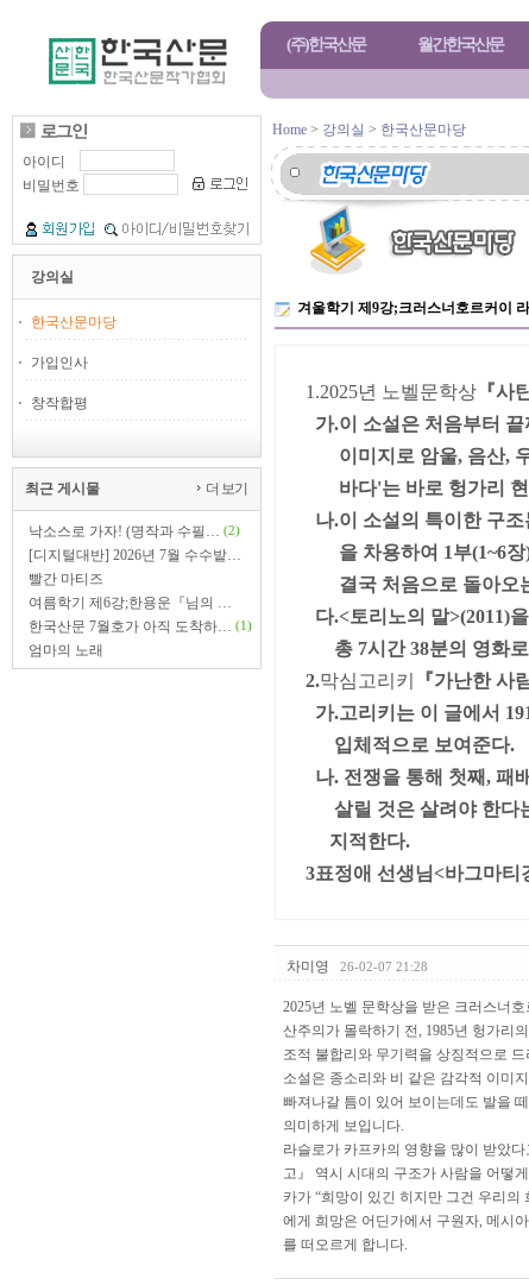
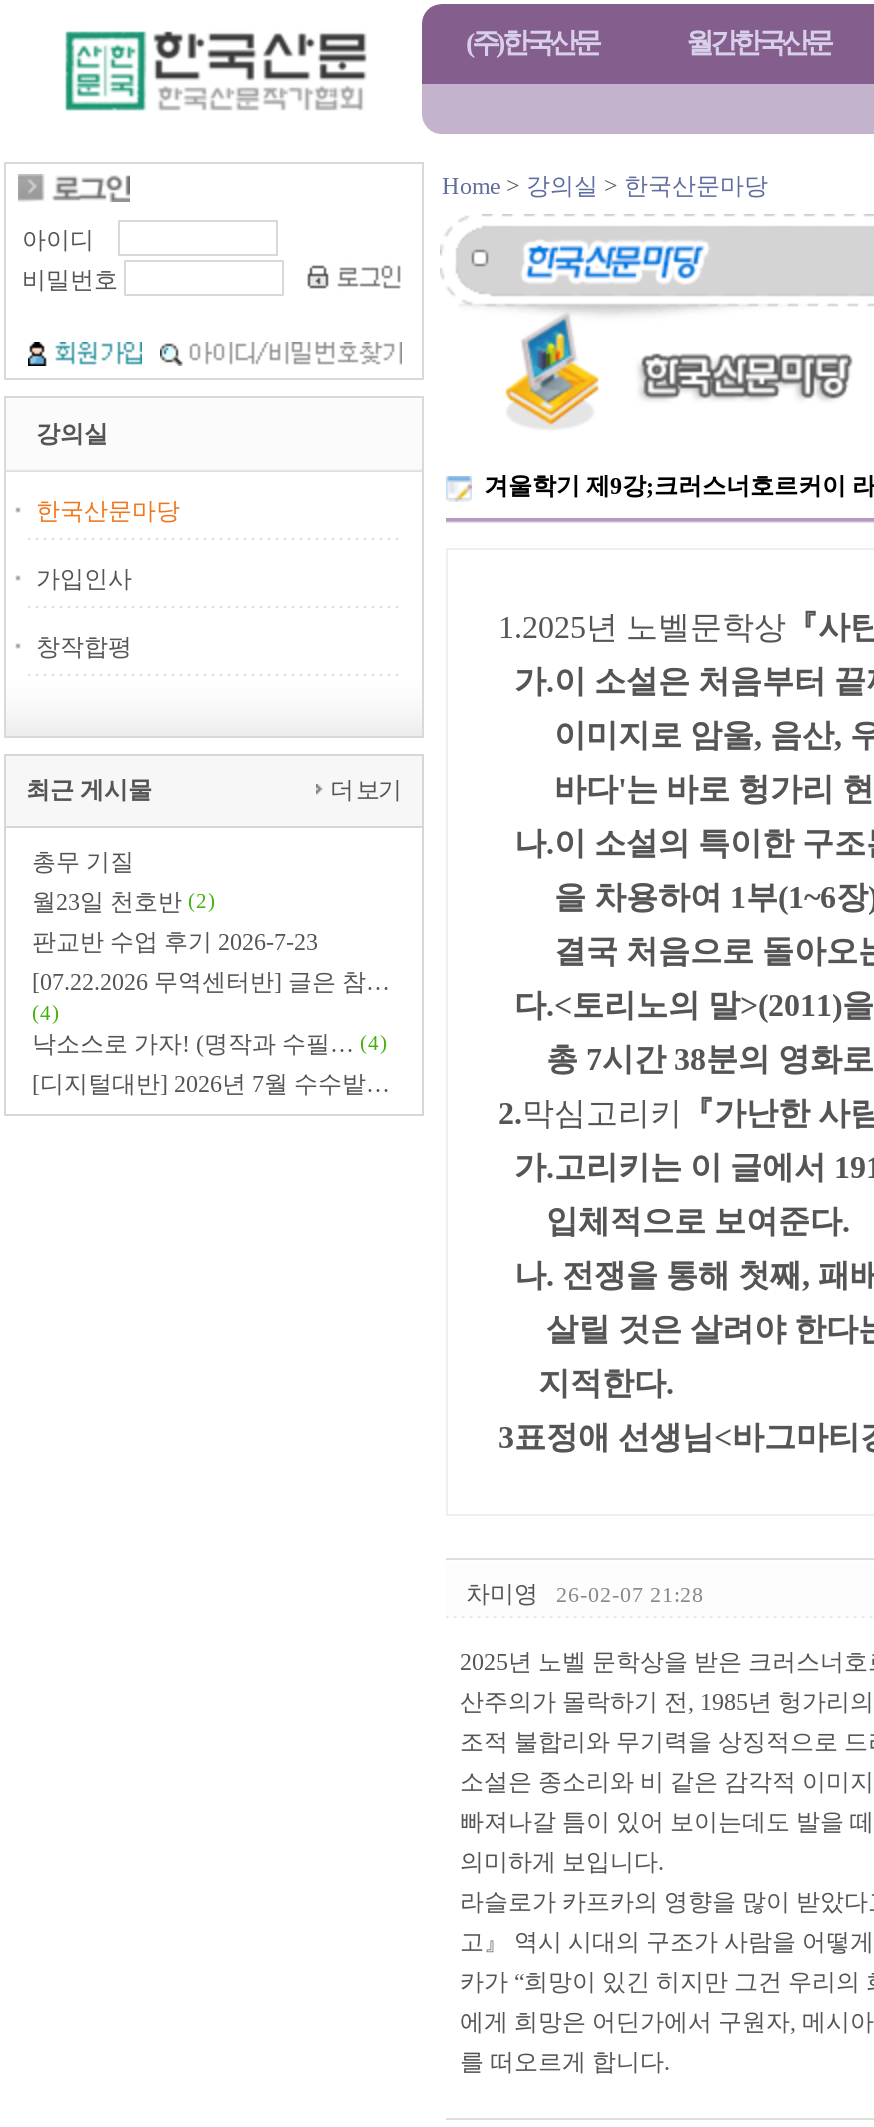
- 낙소스로 가자! (명작과 수필… (2)
+ 총무 기질
+ 월23일 천호반 (2)
+ 판교반 수업 후기 2026-7-23
+ [07.22.2026 무역센터반] 글은 참…
+ (4)
+ 낙소스로 가자! (명작과 수필… (4)

moved down: [디지털대반] 2026년 7월 수수밭…

- 빨간 마티즈
- 여름학기 제6강;한용운『님의 …
- 한국산문 7월호가 아직 도착하… (1)
- 엄마의 노래
